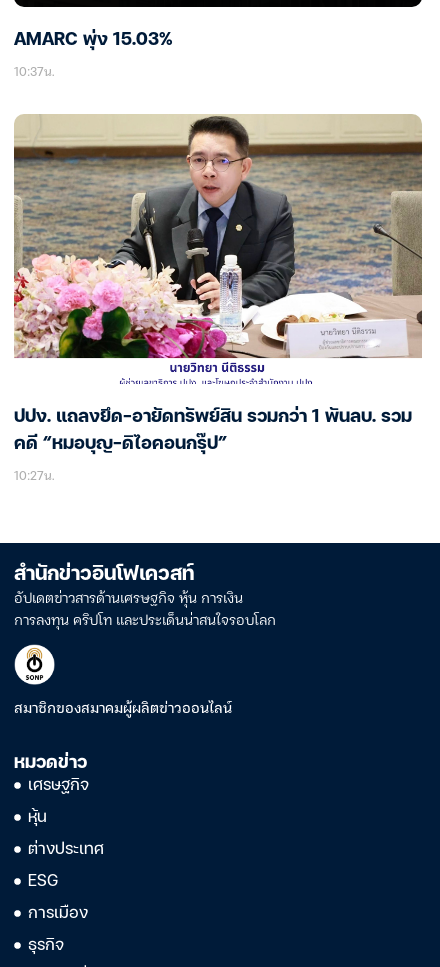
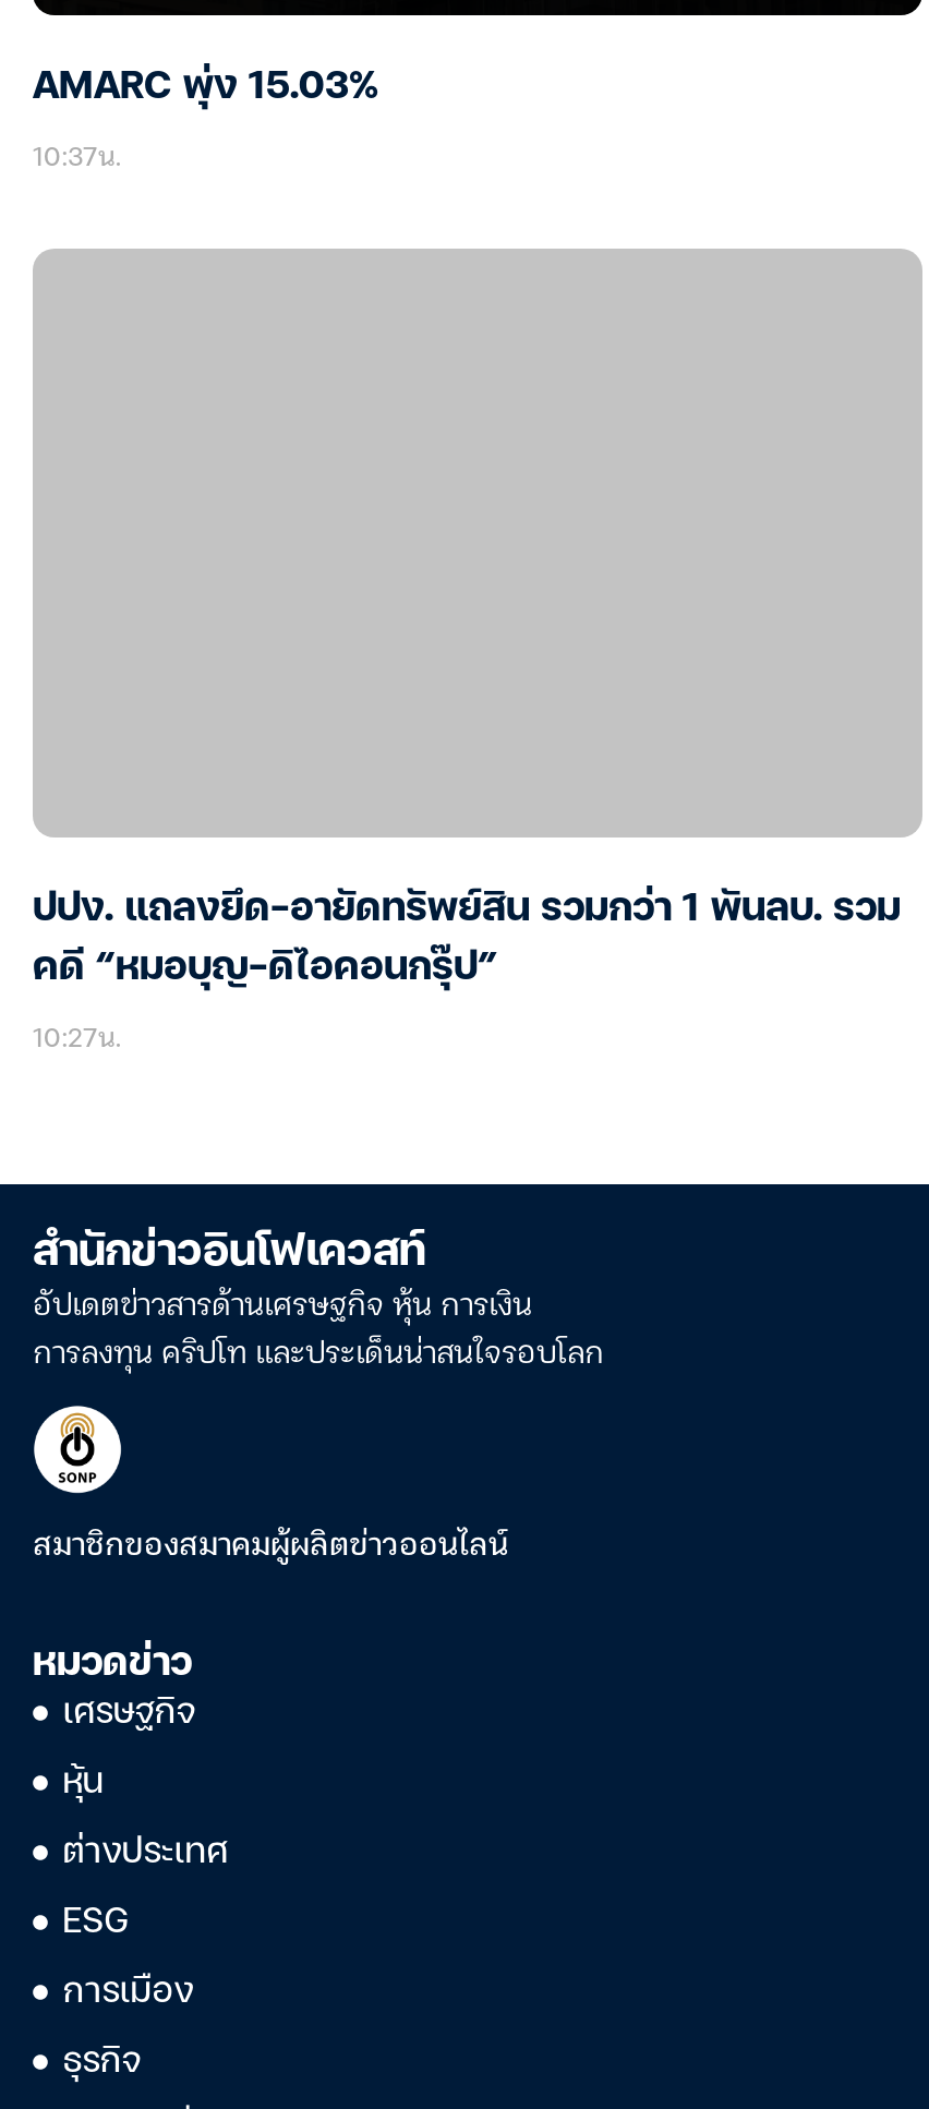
- [image]
